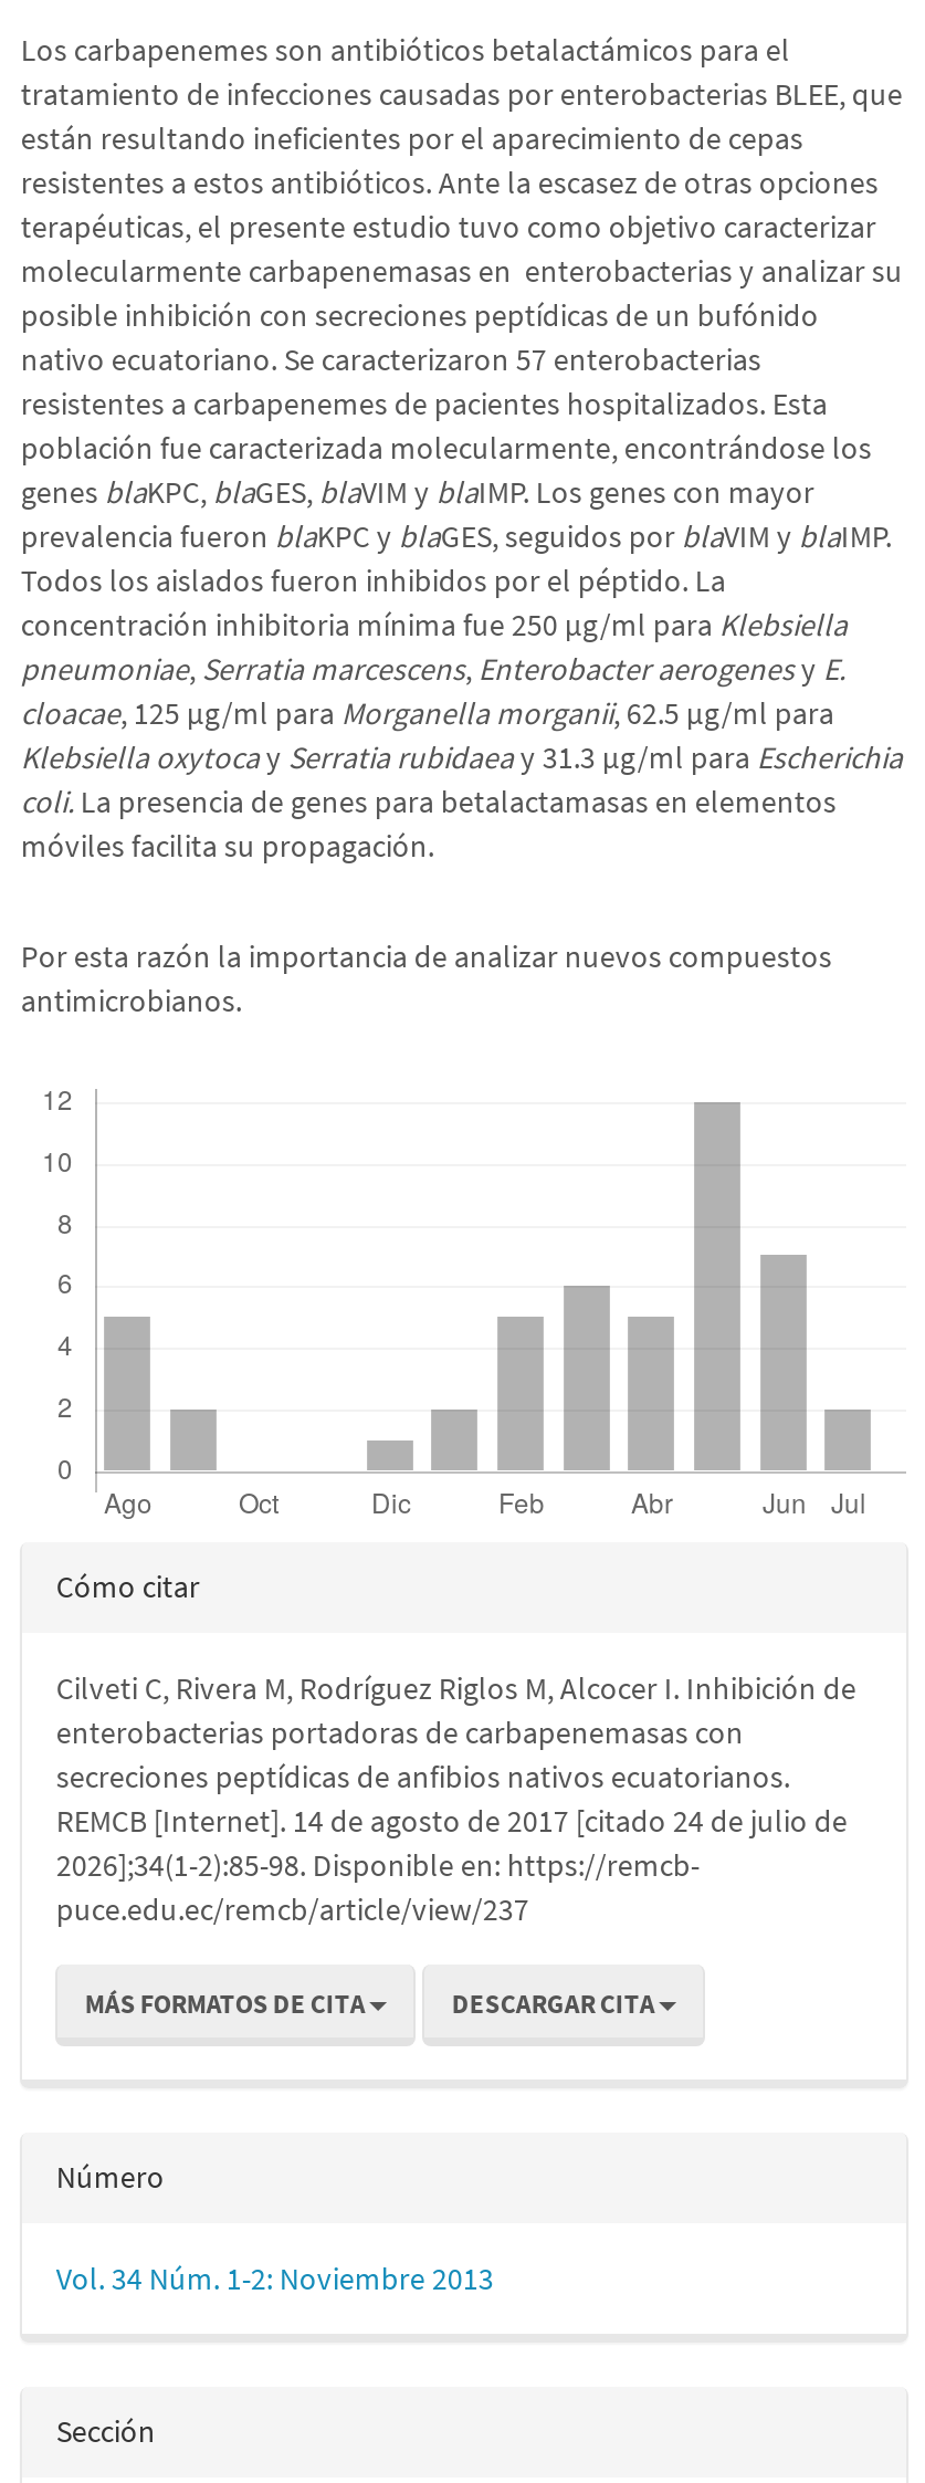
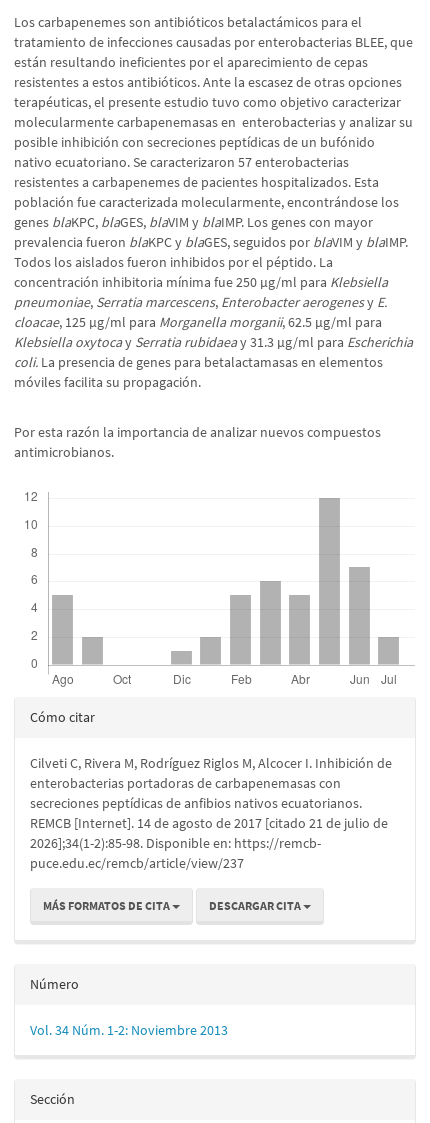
- REMCB [Internet]. 14 de agosto de 2017 [citado 24 de julio de
+ REMCB [Internet]. 14 de agosto de 2017 [citado 21 de julio de
